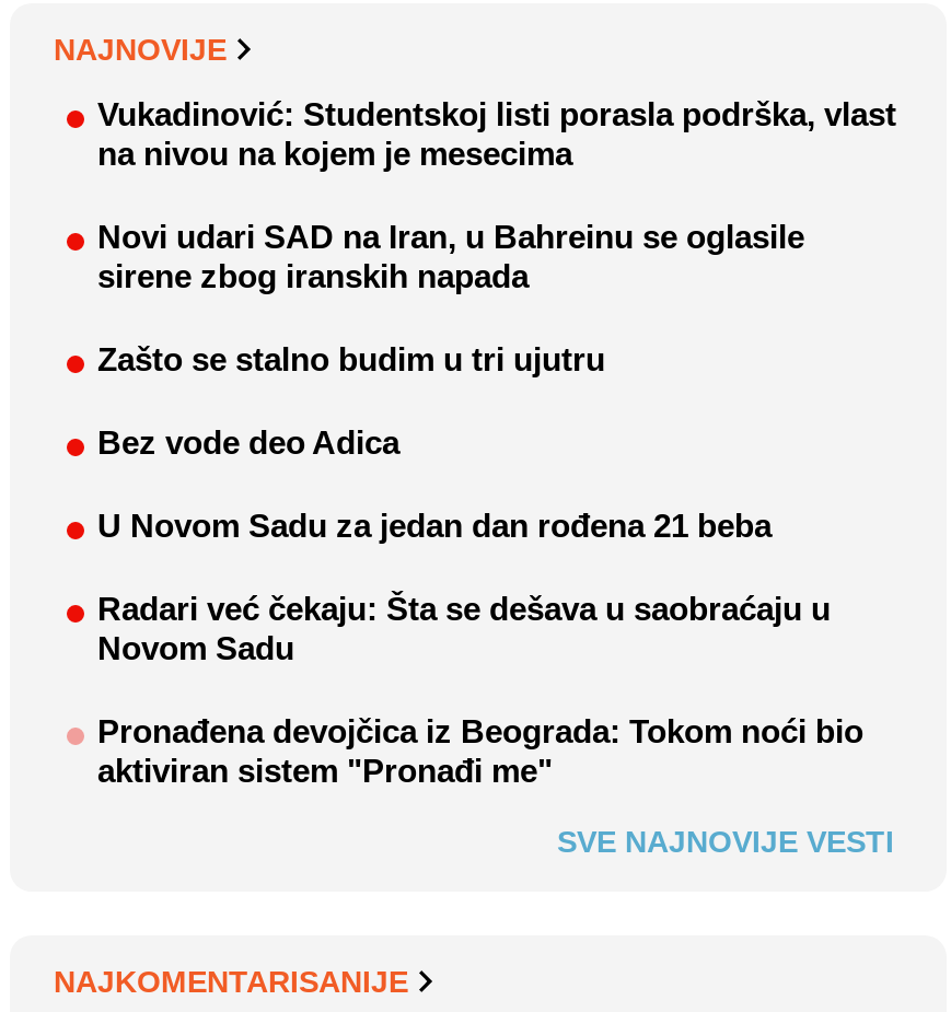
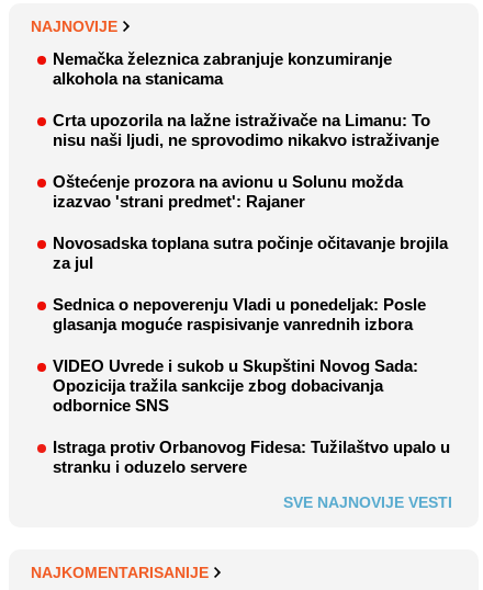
- Vukadinović: Studentskoj listi porasla podrška, vlast
- na nivou na kojem je mesecima
+ Nemačka železnica zabranjuje konzumiranje
+ alkohola na stanicama

- Novi udari SAD na Iran, u Bahreinu se oglasile
- sirene zbog iranskih napada
+ Crta upozorila na lažne istraživače na Limanu: To
+ nisu naši ljudi, ne sprovodimo nikakvo istraživanje

- Zašto se stalno budim u tri ujutru
+ Oštećenje prozora na avionu u Solunu možda
+ izazvao 'strani predmet': Rajaner

- Bez vode deo Adica
+ Novosadska toplana sutra počinje očitavanje brojila
+ za jul

- U Novom Sadu za jedan dan rođena 21 beba
+ Sednica o nepoverenju Vladi u ponedeljak: Posle
+ glasanja moguće raspisivanje vanrednih izbora

- Radari već čekaju: Šta se dešava u saobraćaju u
- Novom Sadu
+ VIDEO Uvrede i sukob u Skupštini Novog Sada:
+ Opozicija tražila sankcije zbog dobacivanja
+ odbornice SNS

- Pronađena devojčica iz Beograda: Tokom noći bio
- aktiviran sistem "Pronađi me"
+ Istraga protiv Orbanovog Fidesa: Tužilaštvo upalo u
+ stranku i oduzelo servere
